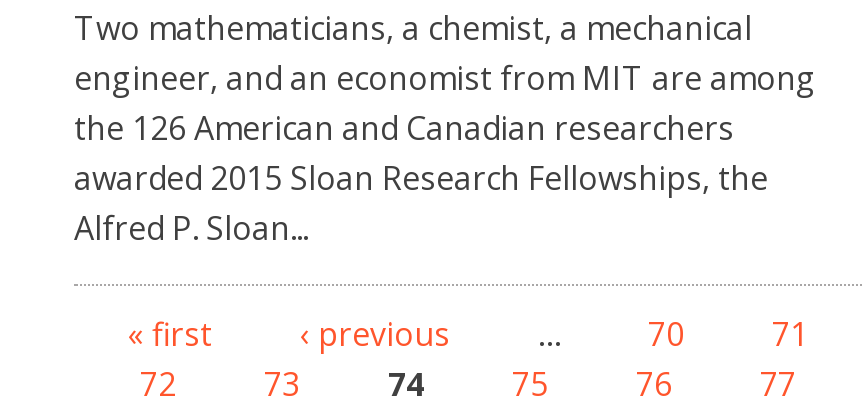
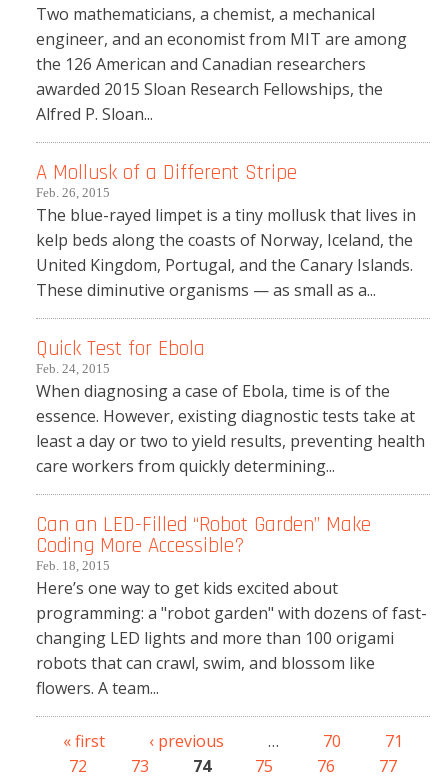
+ A Mollusk of a Different Stripe
+ Feb. 26, 2015
+ The blue-rayed limpet is a tiny mollusk that lives in
+ kelp beds along the coasts of Norway, Iceland, the
+ United Kingdom, Portugal, and the Canary Islands.
+ These diminutive organisms — as small as a...
+ Quick Test for Ebola
+ Feb. 24, 2015
+ When diagnosing a case of Ebola, time is of the
+ essence. However, existing diagnostic tests take at
+ least a day or two to yield results, preventing health
+ care workers from quickly determining...
+ Can an LED-Filled “Robot Garden” Make
+ Coding More Accessible?
+ Feb. 18, 2015
+ Here’s one way to get kids excited about
+ programming: a "robot garden" with dozens of fast-
+ changing LED lights and more than 100 origami
+ robots that can crawl, swim, and blossom like
+ flowers. A team...
